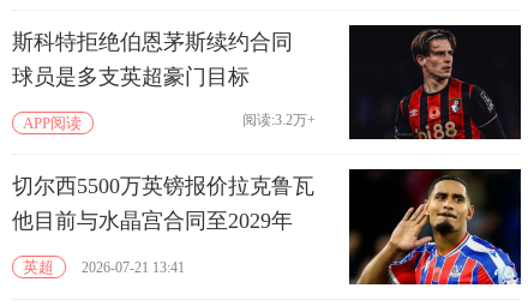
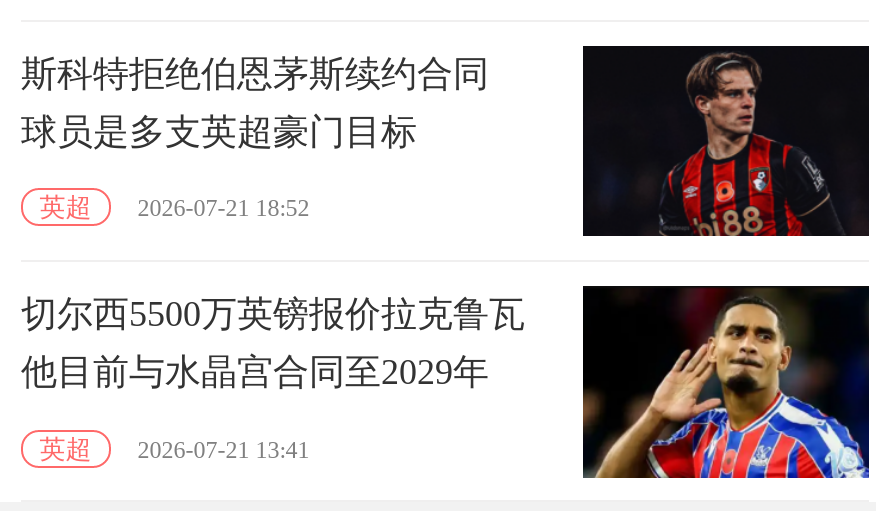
- APP阅读
- 阅读:3.2万+
+ 英超
+ 2026-07-21 18:52
